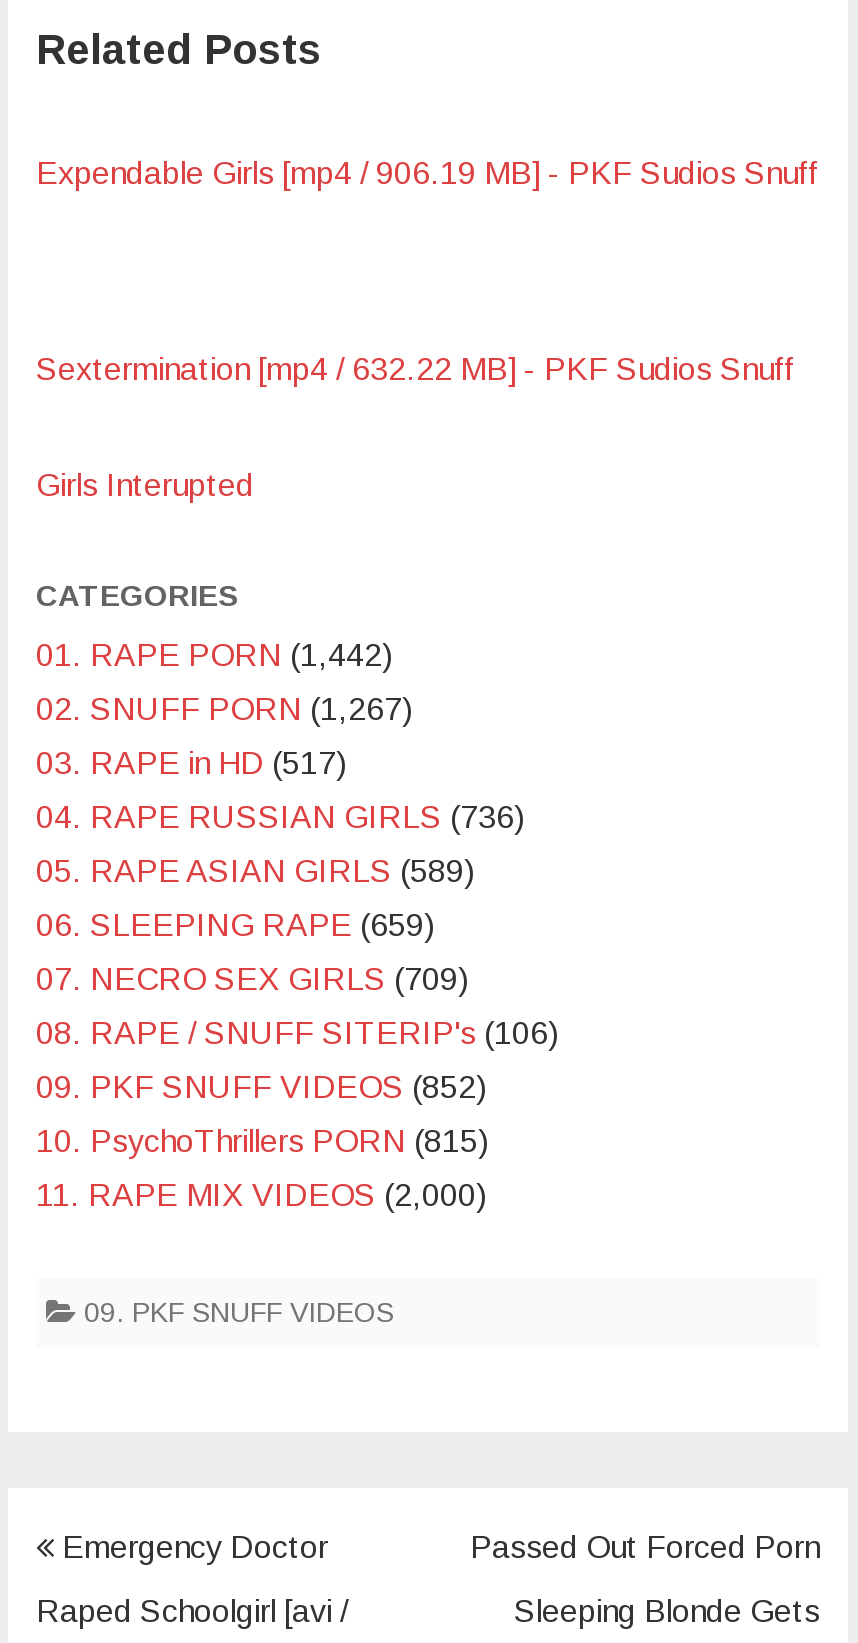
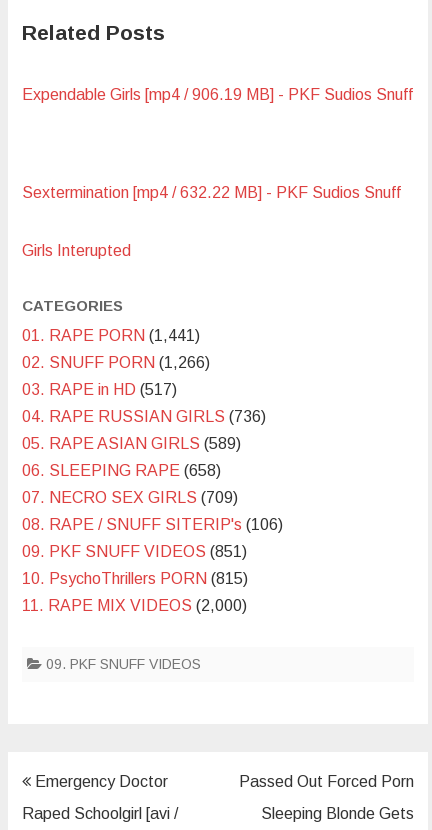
- 01. RAPE PORN (1,442)
+ 01. RAPE PORN (1,441)

- 02. SNUFF PORN (1,267)
+ 02. SNUFF PORN (1,266)

- 06. SLEEPING RAPE (659)
+ 06. SLEEPING RAPE (658)

- 09. PKF SNUFF VIDEOS (852)
+ 09. PKF SNUFF VIDEOS (851)
